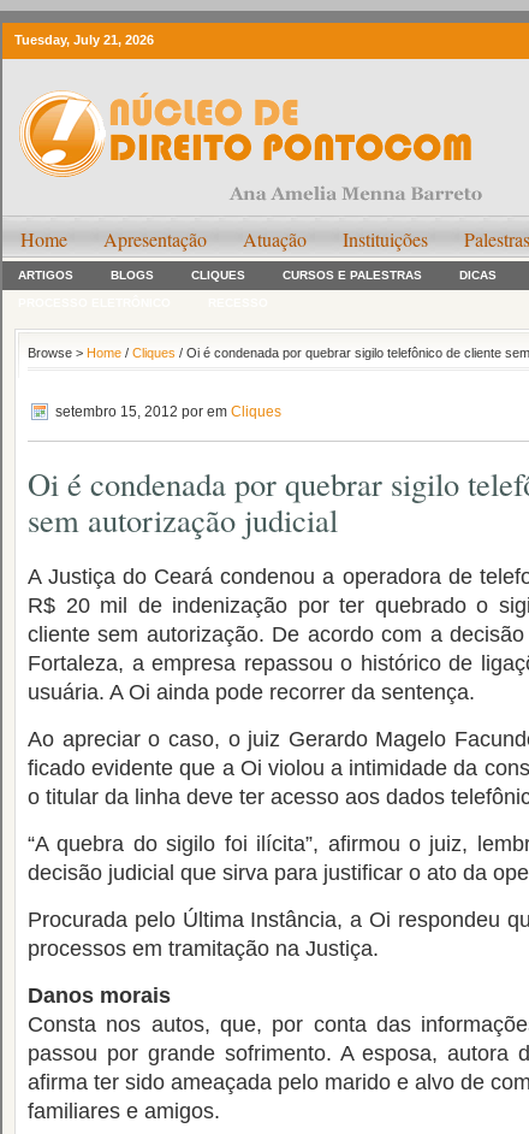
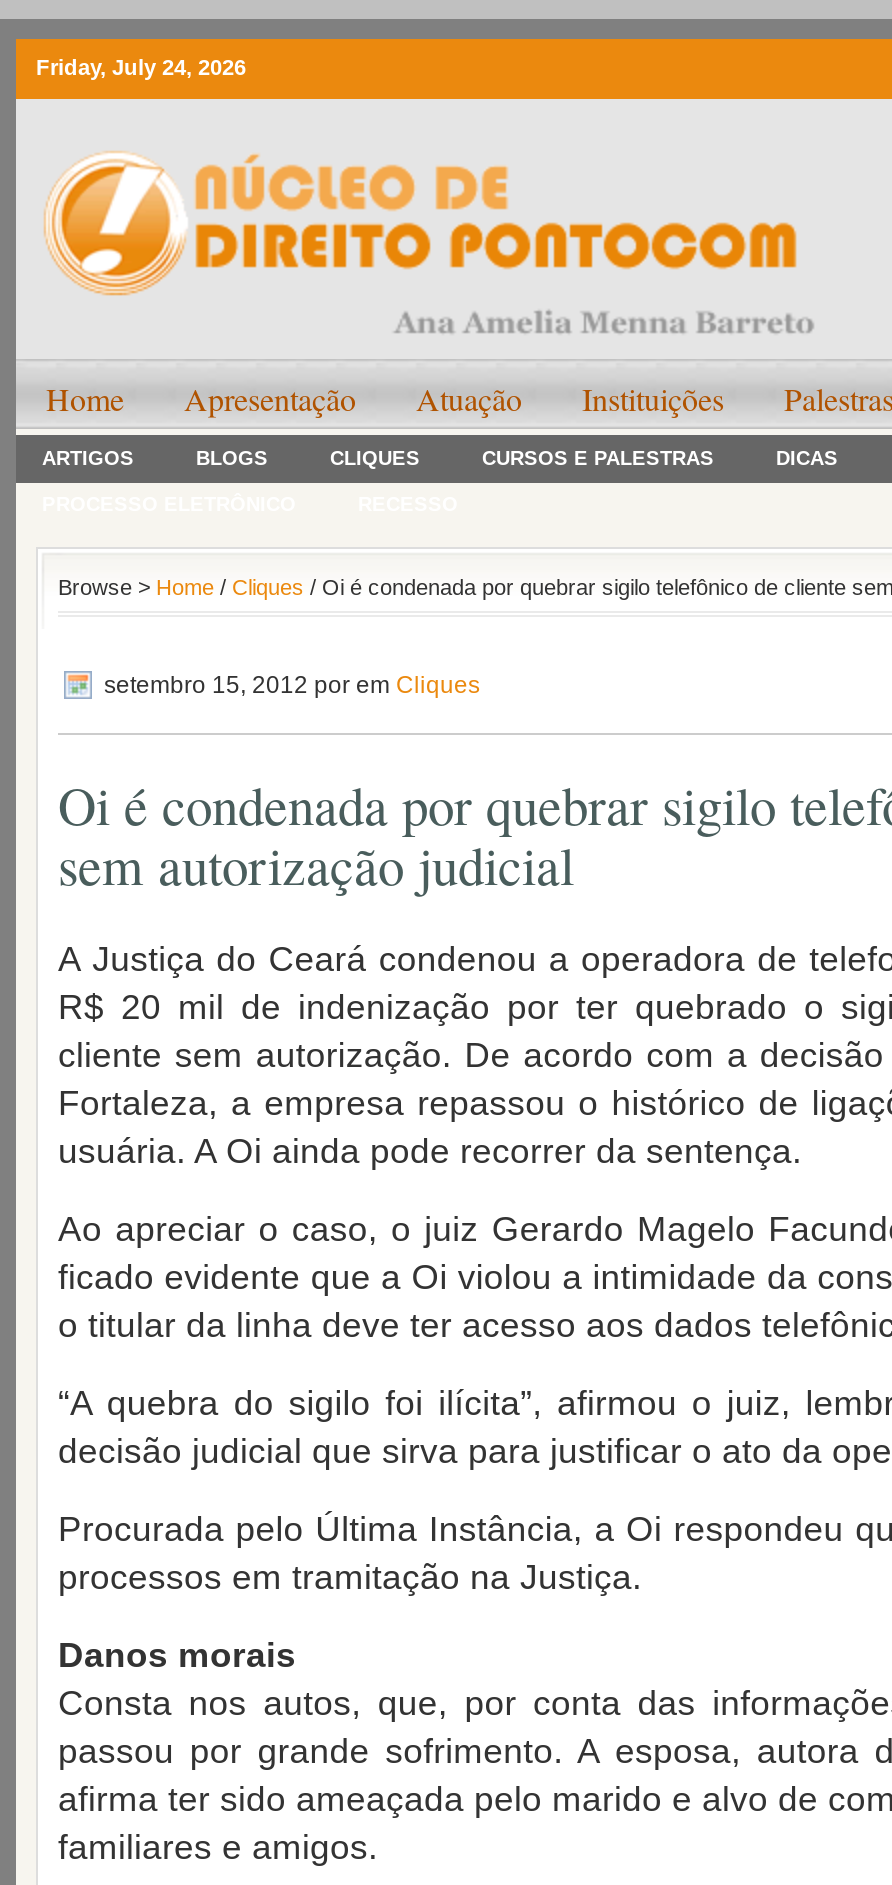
- Tuesday, July 21, 2026
+ Friday, July 24, 2026
